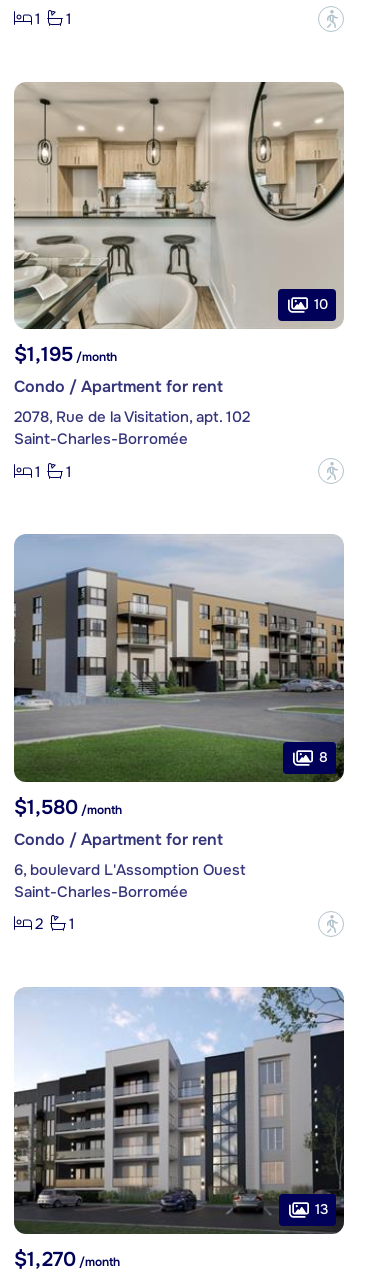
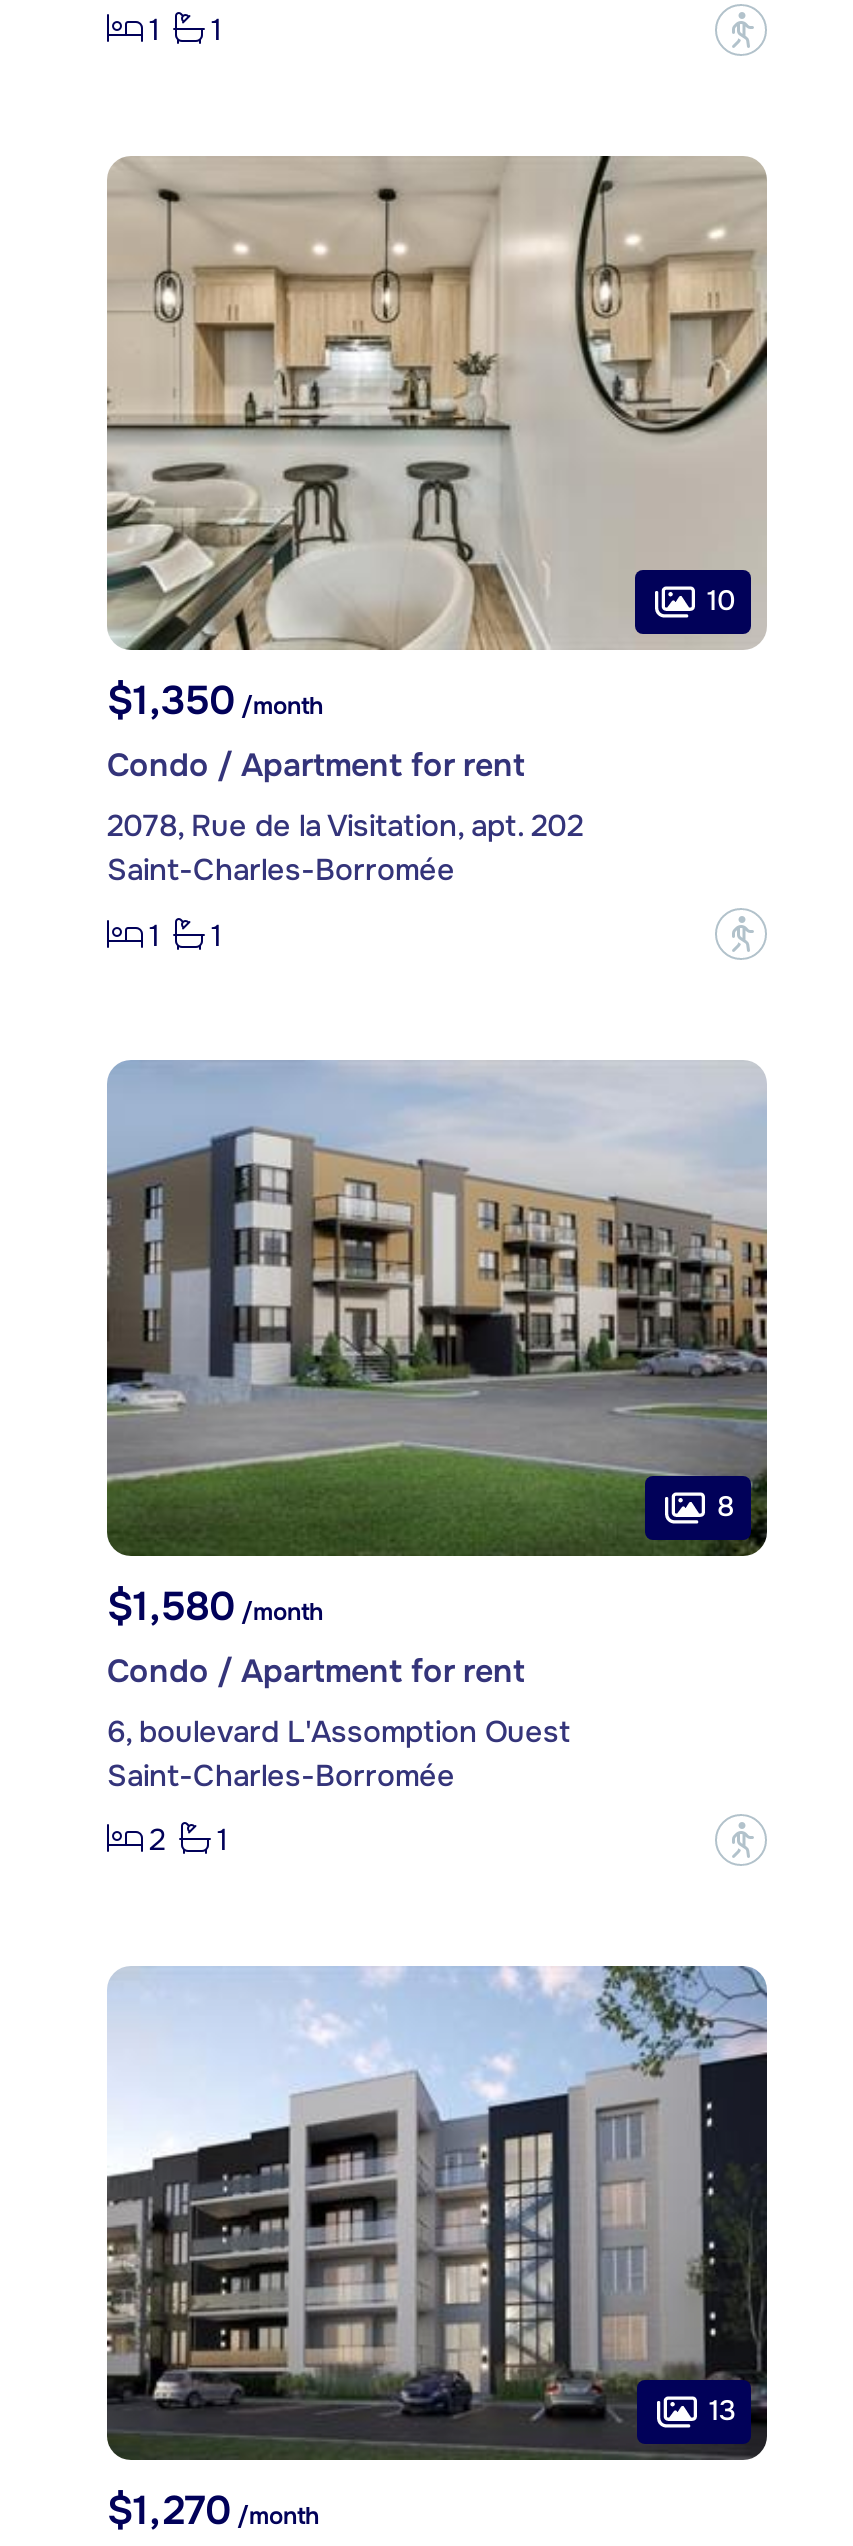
- $1,195 /month
+ $1,350 /month

- 2078, Rue de la Visitation, apt. 102
+ 2078, Rue de la Visitation, apt. 202
